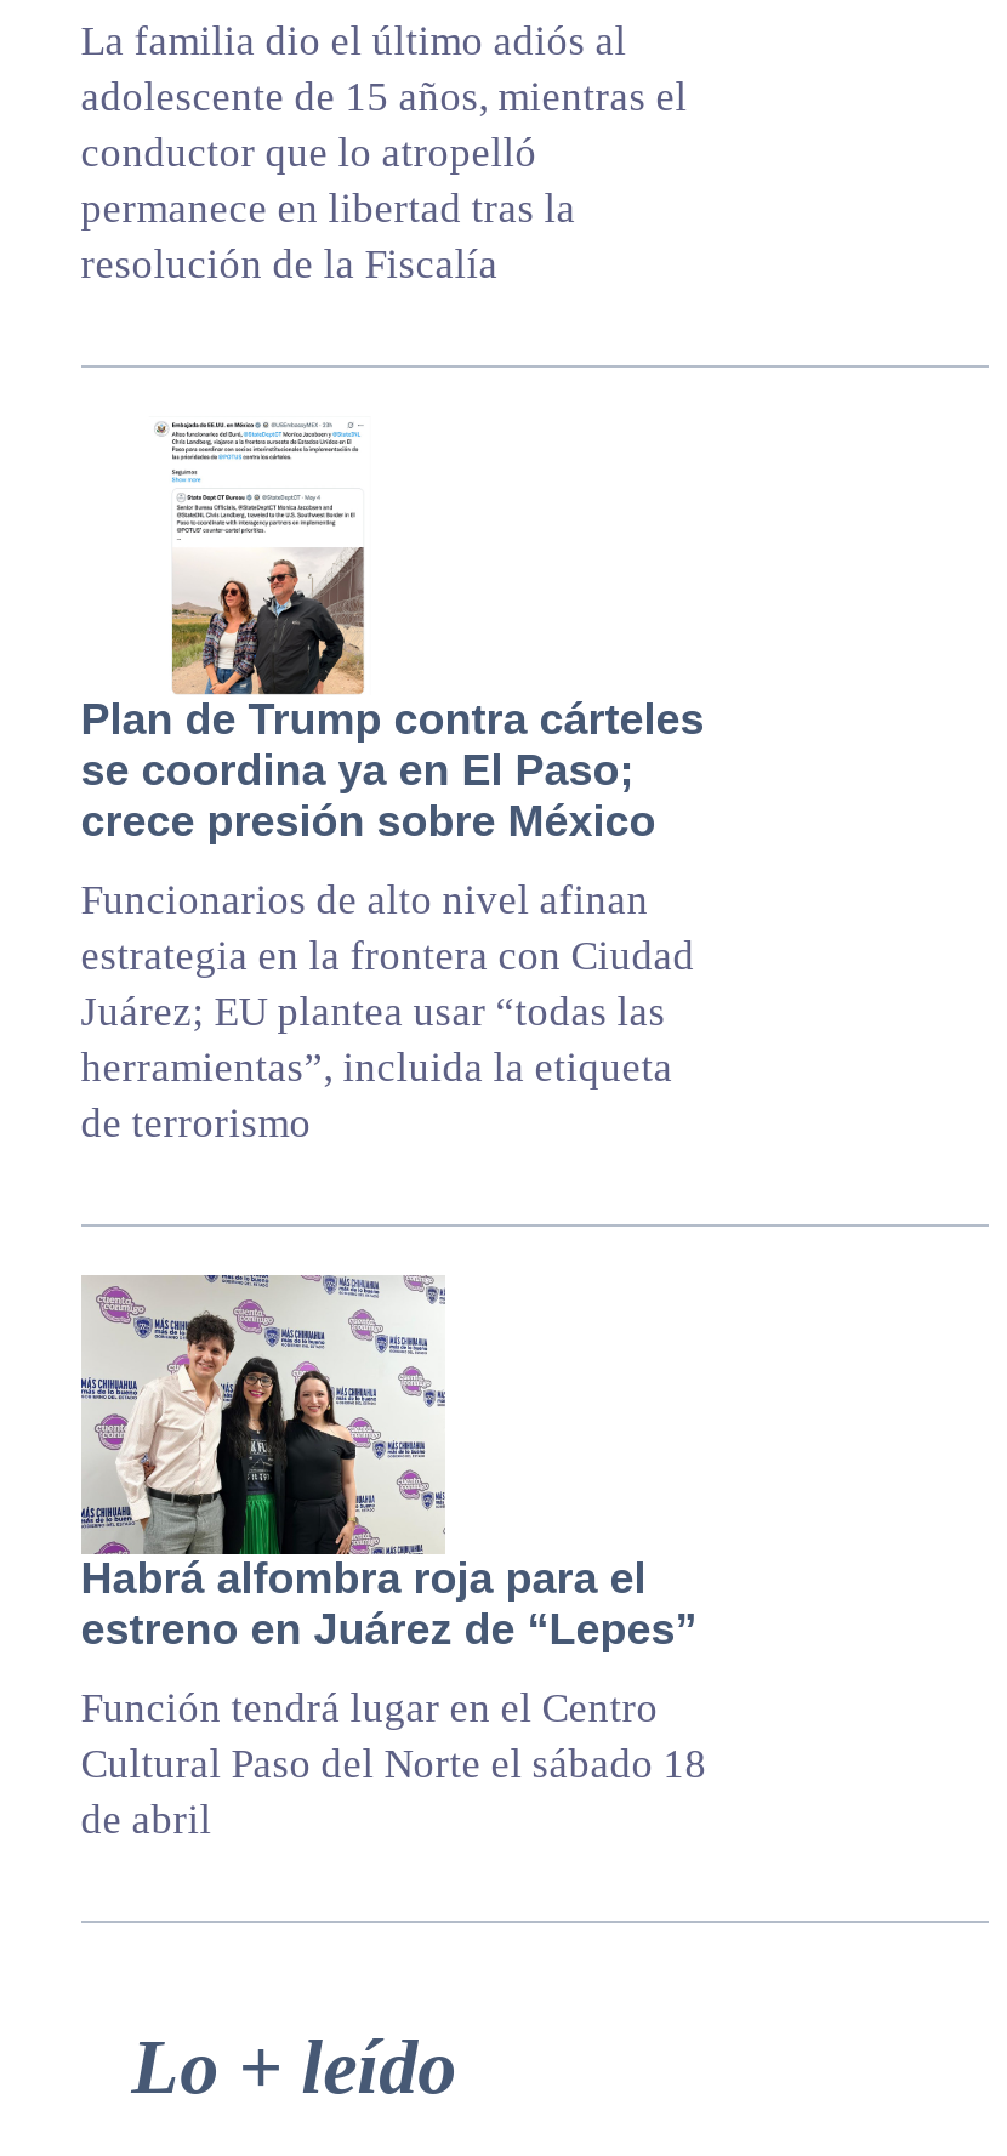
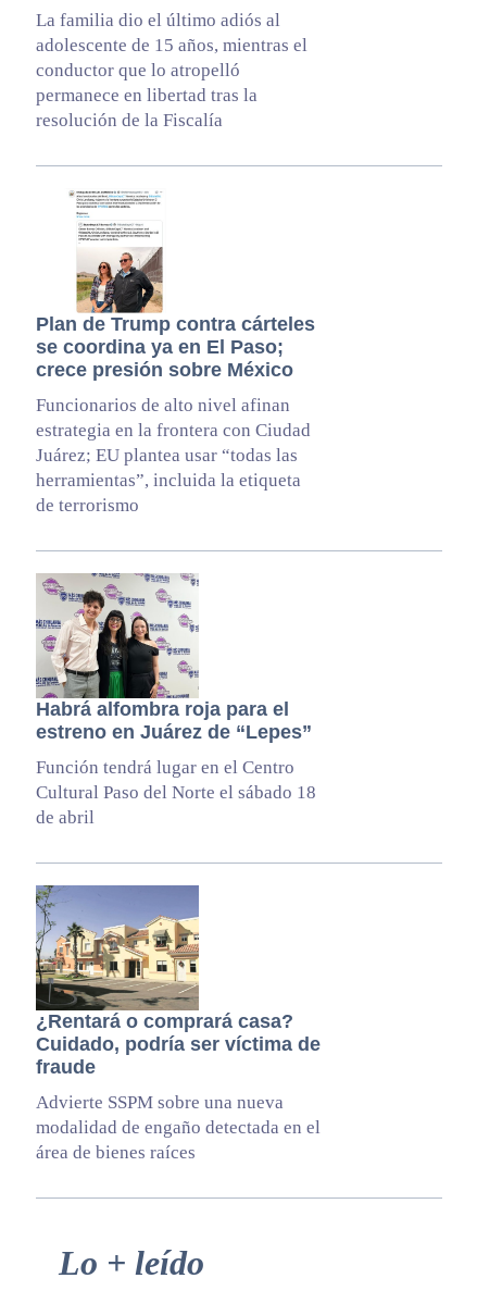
+ [image]
+ ¿Rentará o comprará casa?
+ Cuidado, podría ser víctima de
+ fraude
+ Advierte SSPM sobre una nueva
+ modalidad de engaño detectada en el
+ área de bienes raíces
